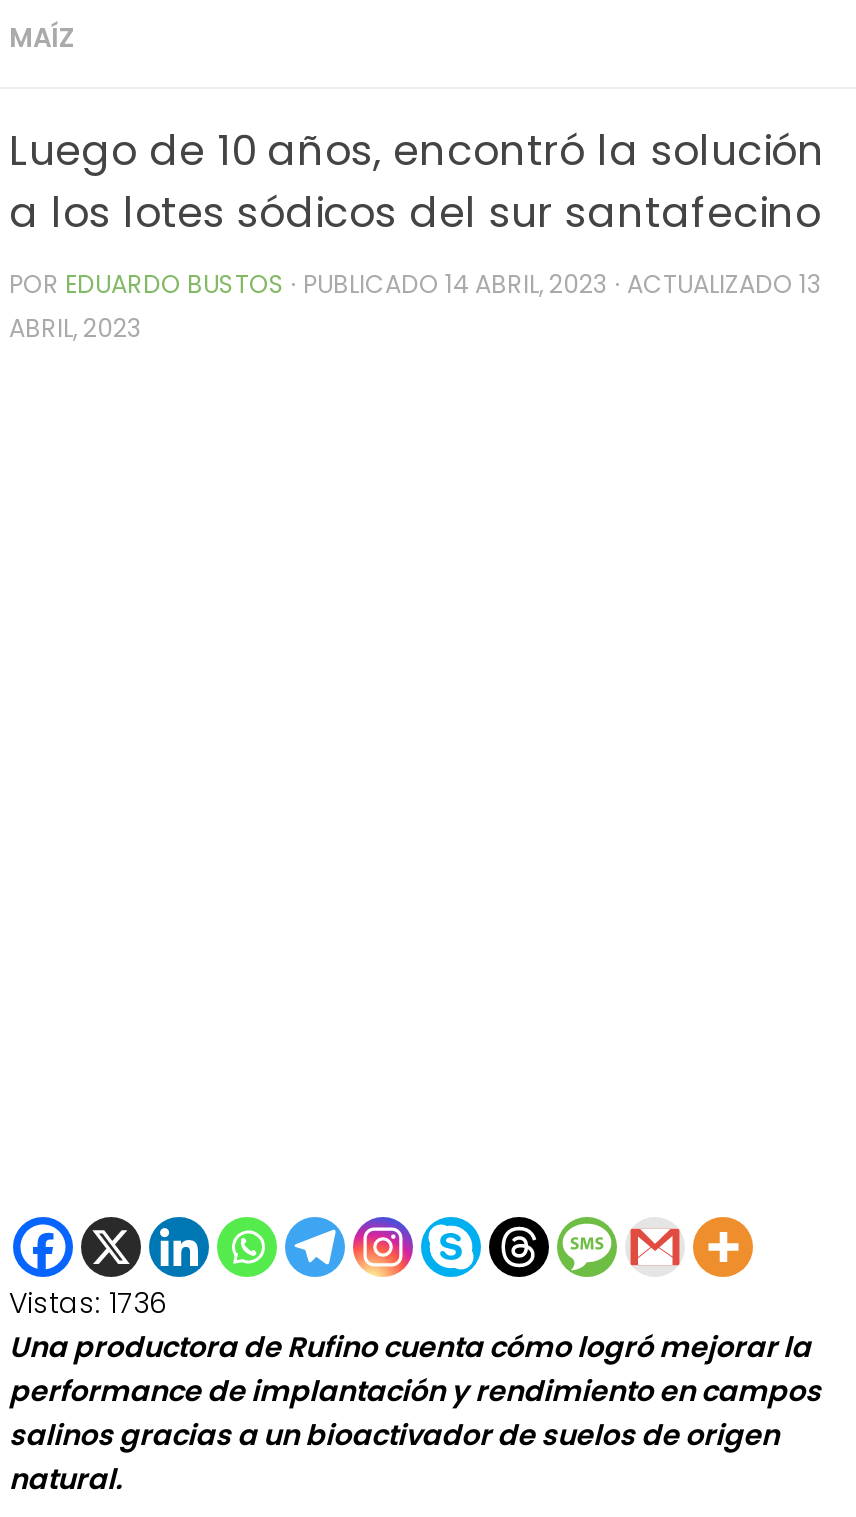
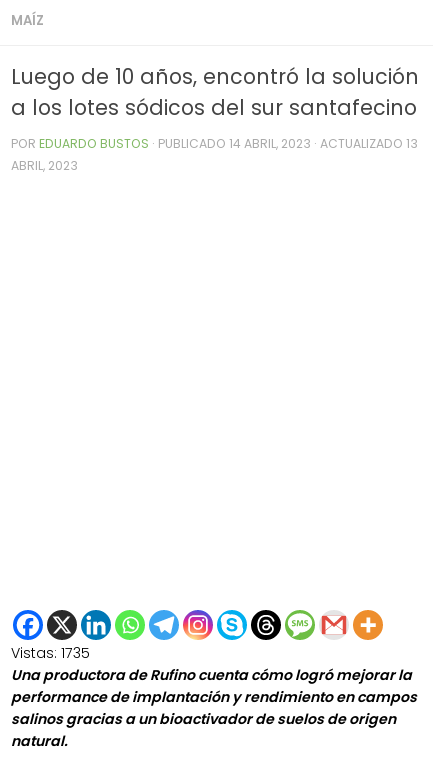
- Vistas: 1736
+ Vistas: 1735
